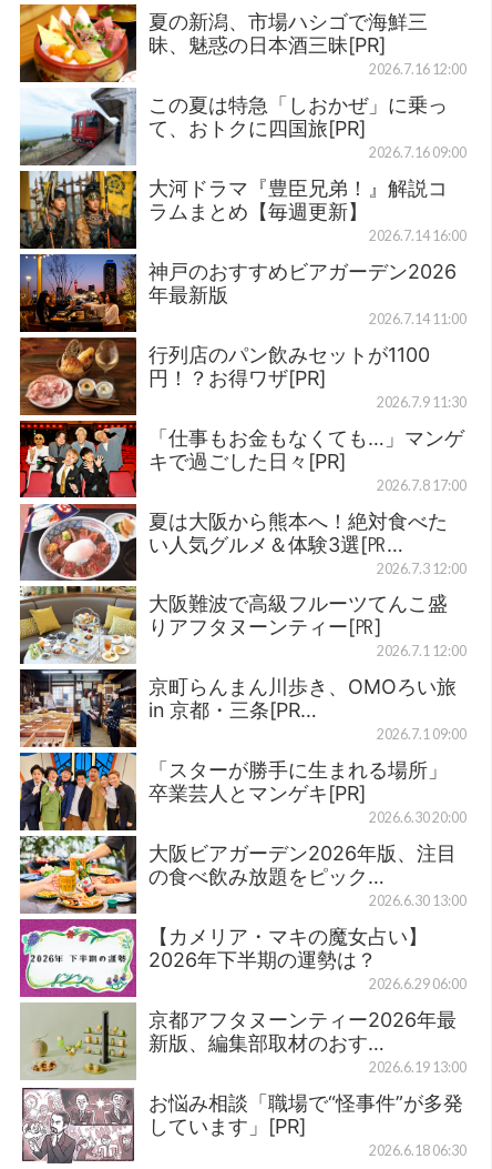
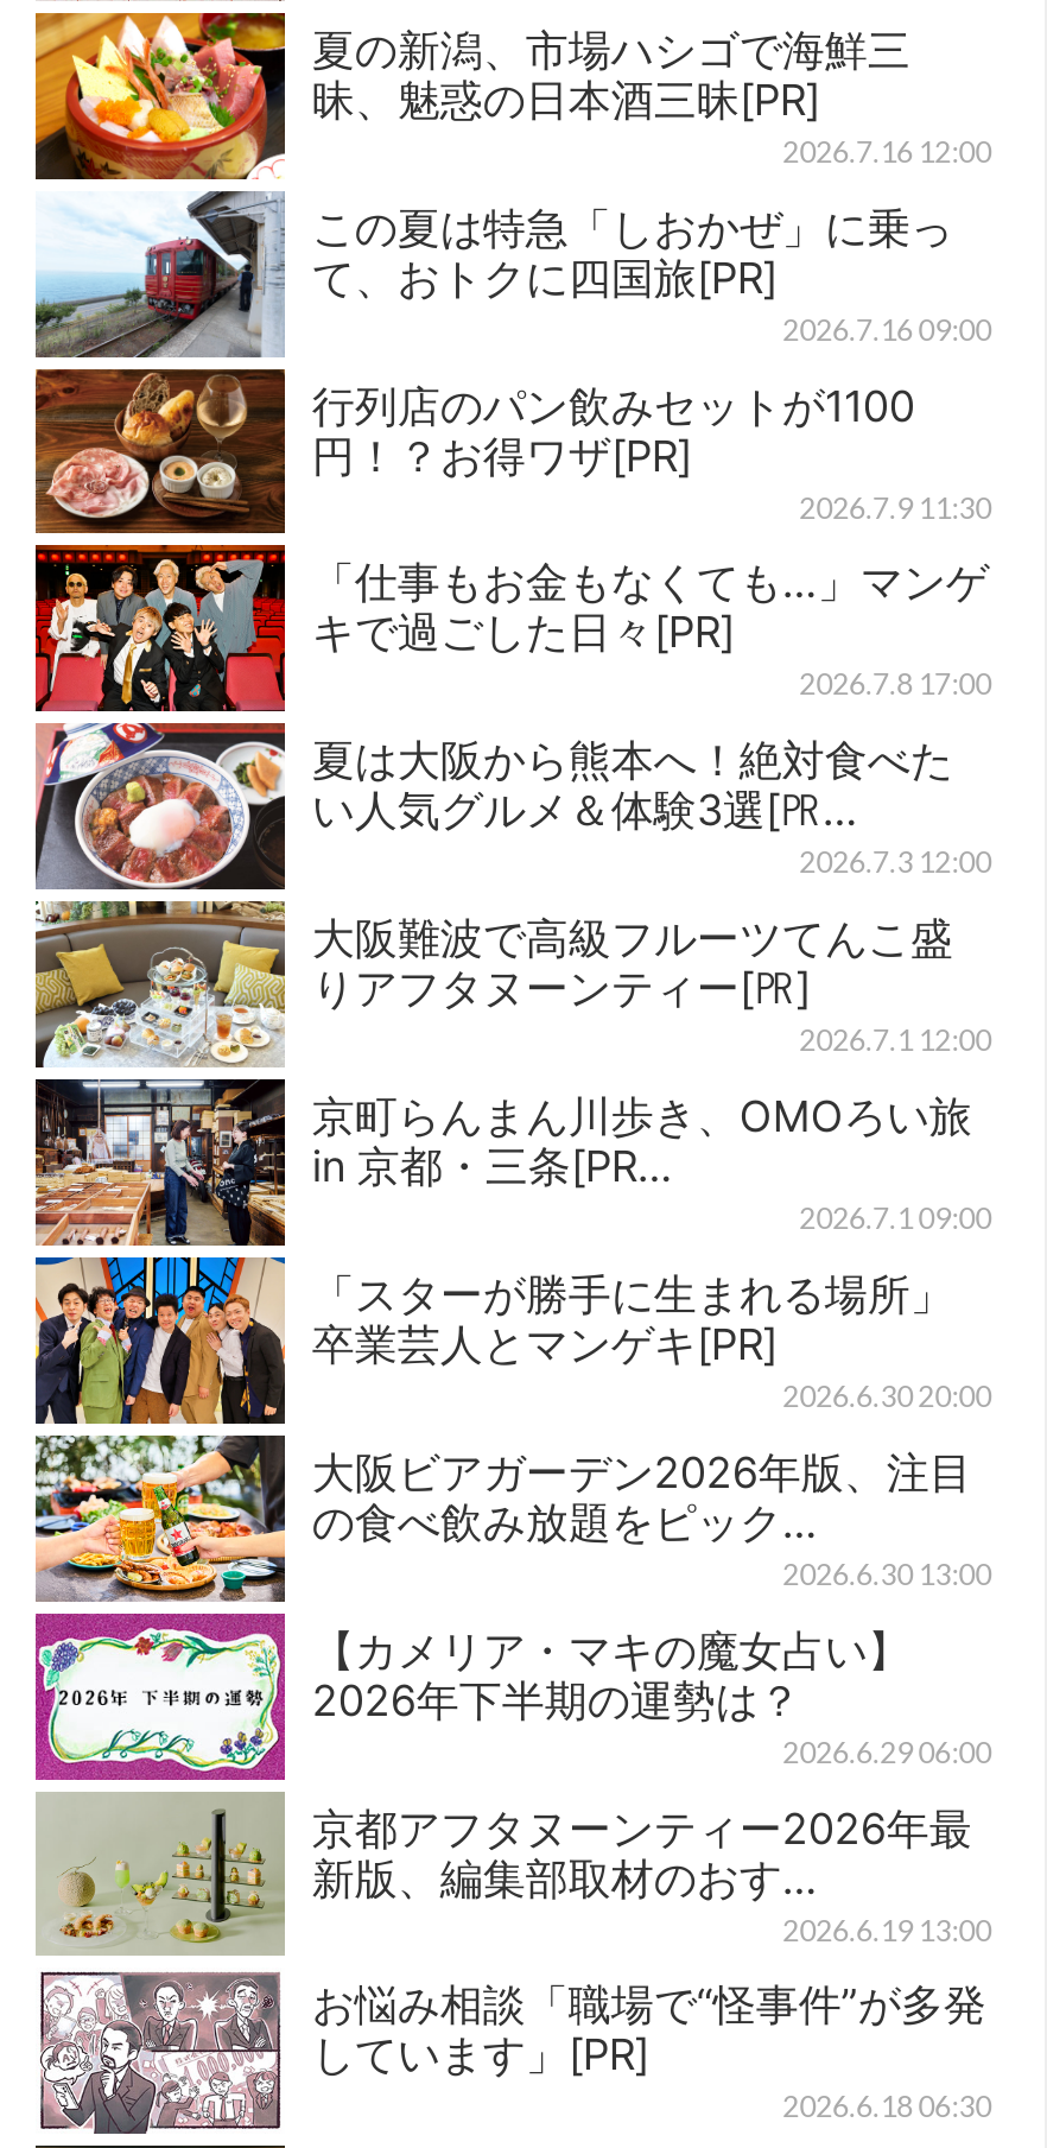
- [image]
- 大河ドラマ『豊臣兄弟！』解説コ
- ラムまとめ【毎週更新】
- 2026.7.14 16:00
- 神戸のおすすめビアガーデン2026
- 年最新版
- 2026.7.14 11:00
